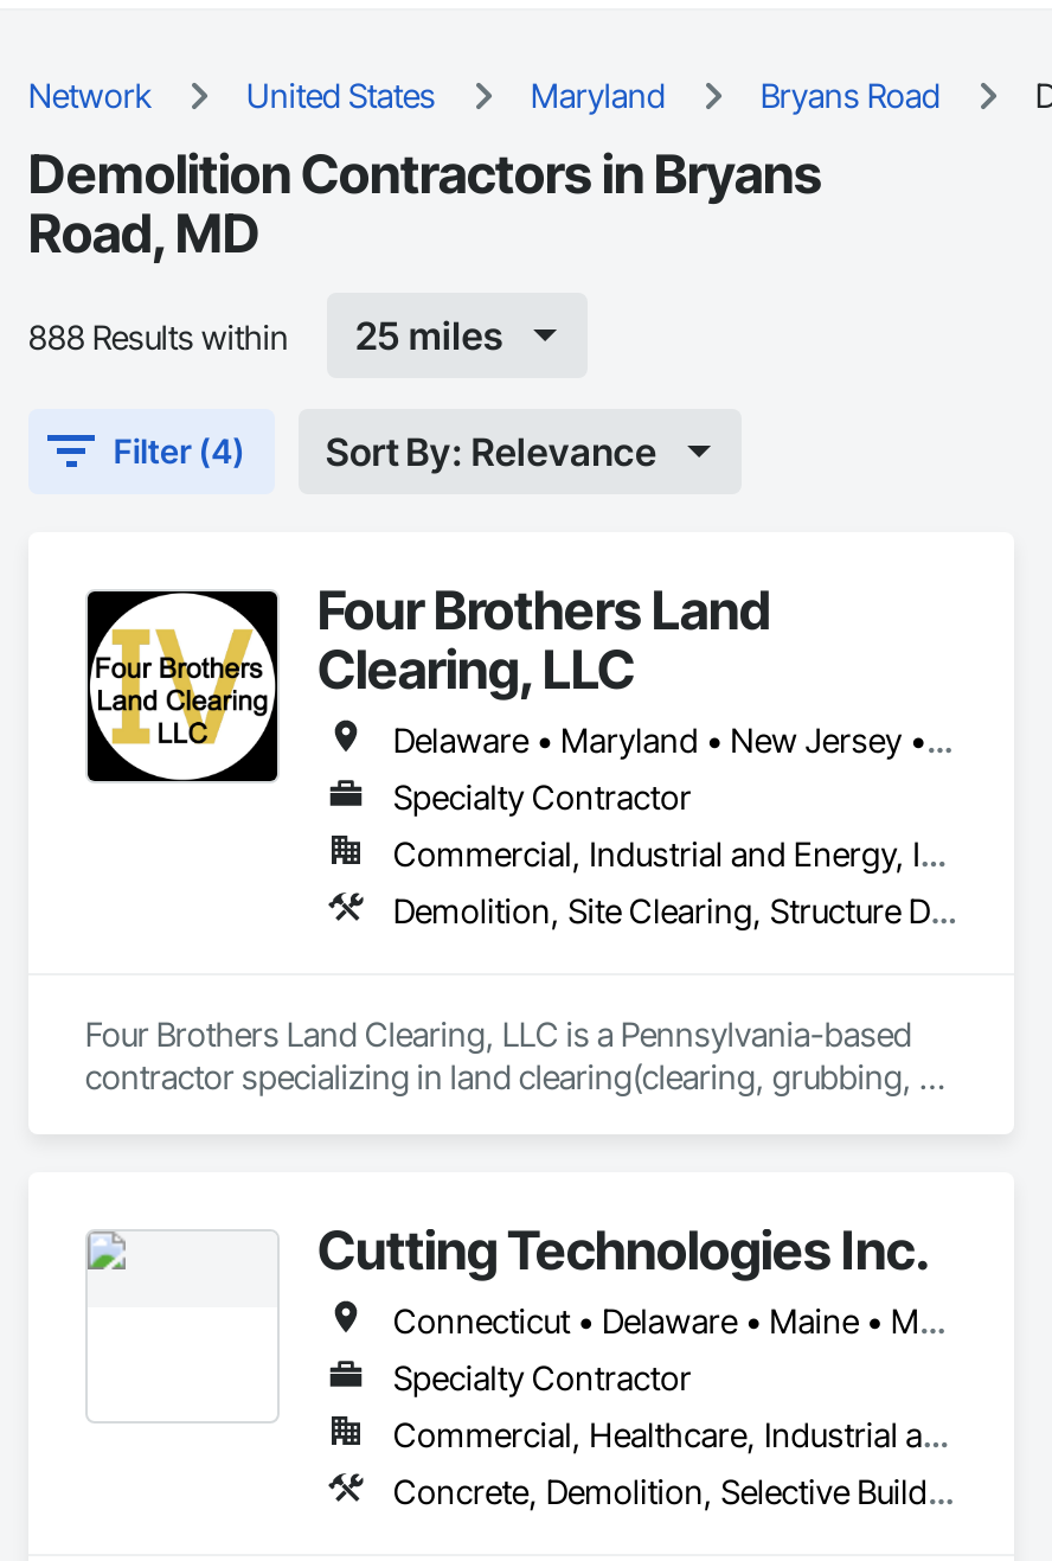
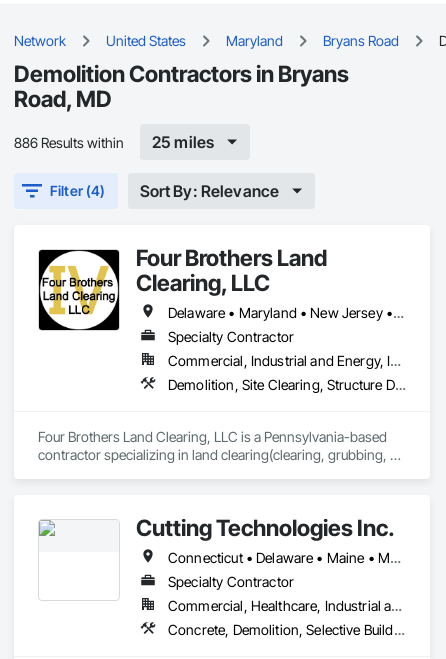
- 888 Results within
+ 886 Results within
